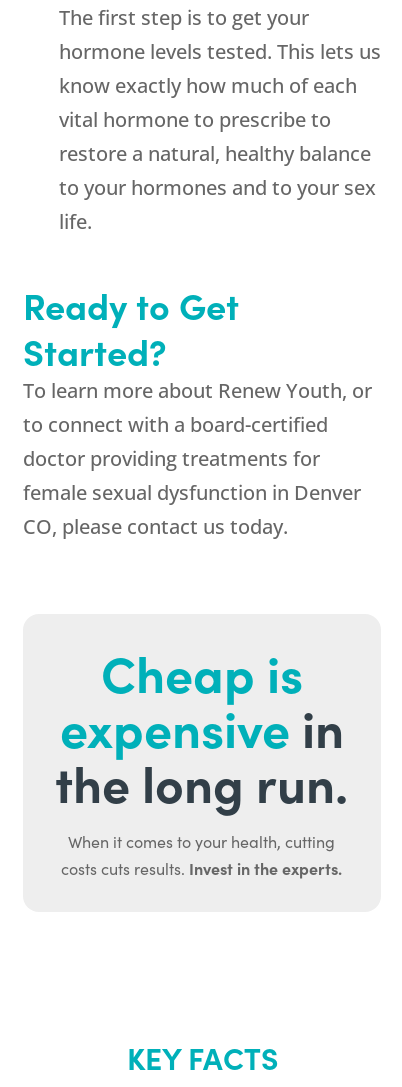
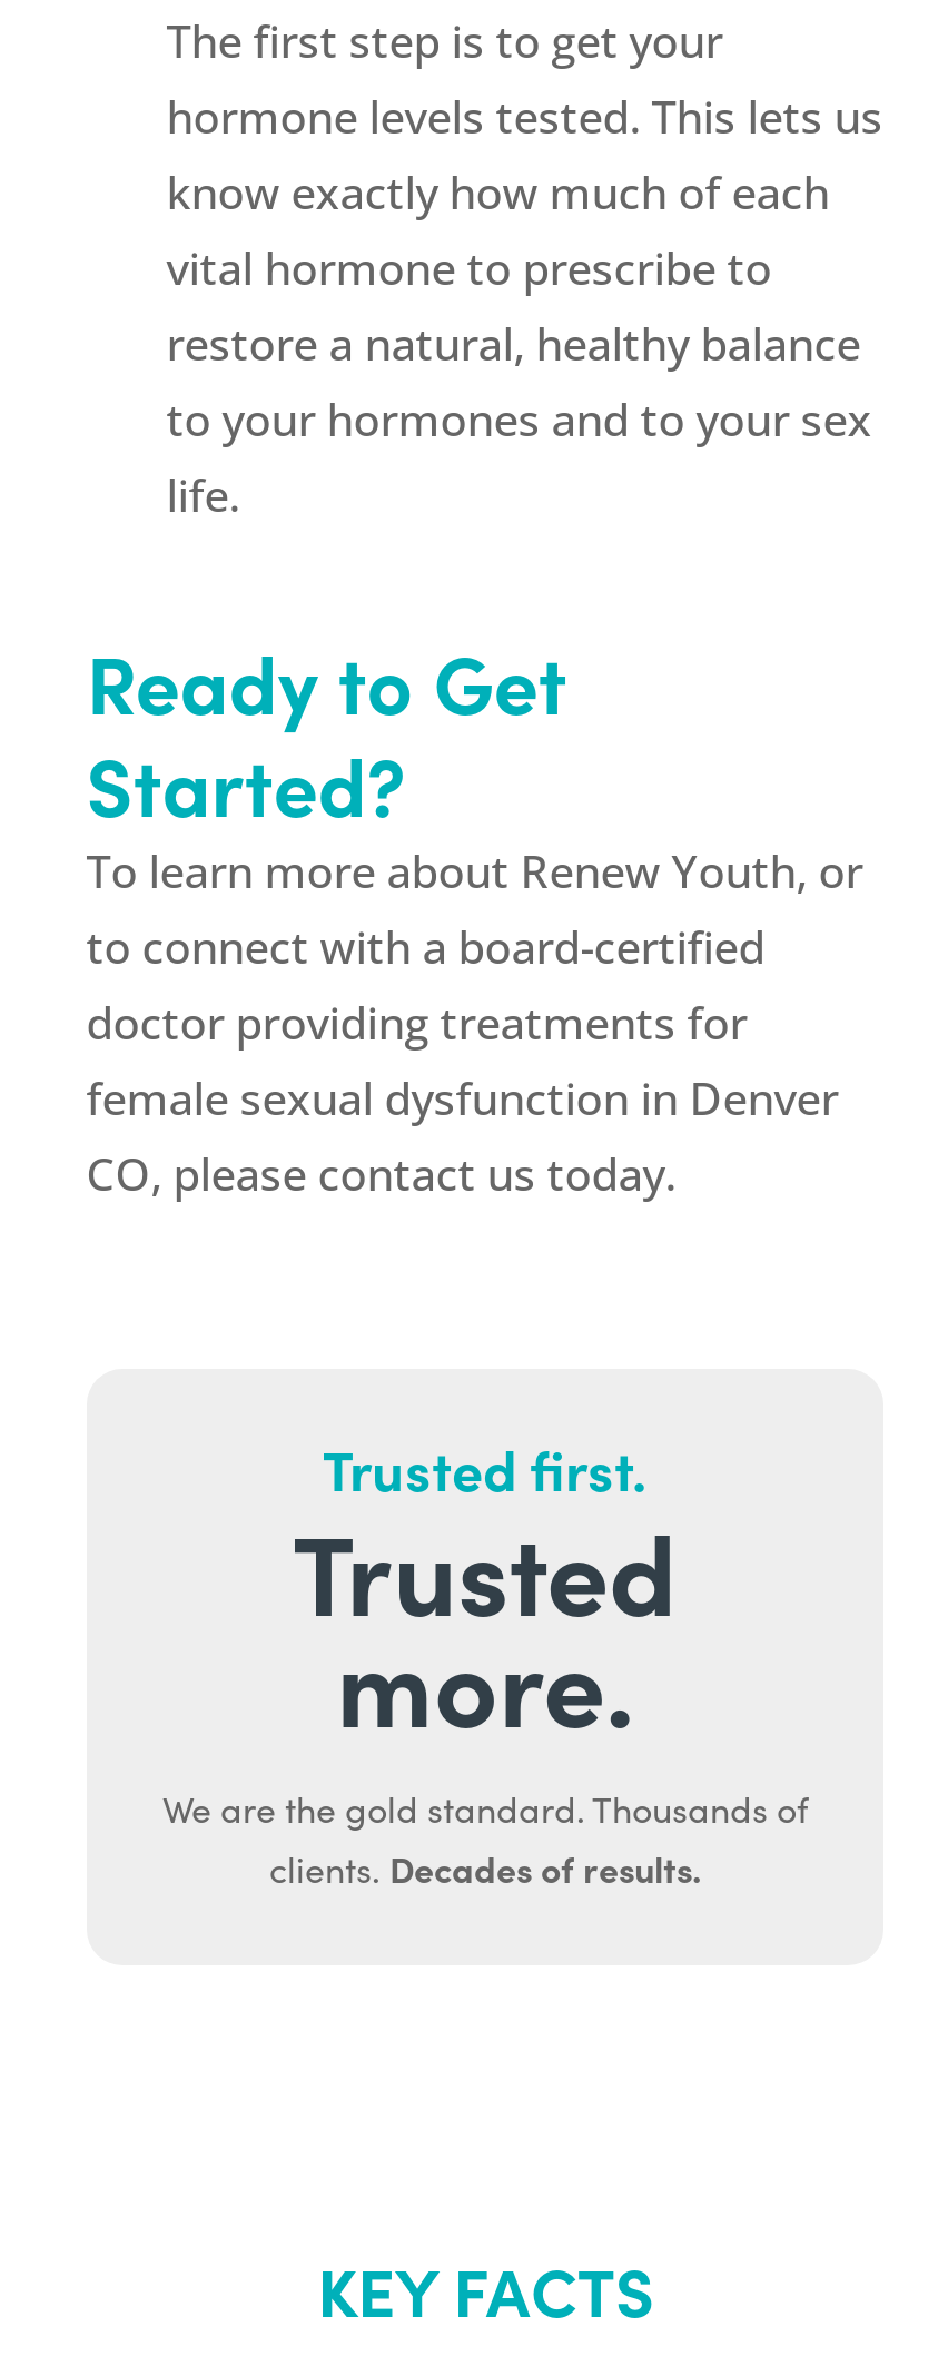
- Cheap is
- expensivein
- the long run.
- When it comes to your health, cutting
- costs cuts results. Invest in the experts.
+ Trusted first.
+ Trusted
+ more.
+ We are the gold standard. Thousands of
+ clients. Decades of results.
